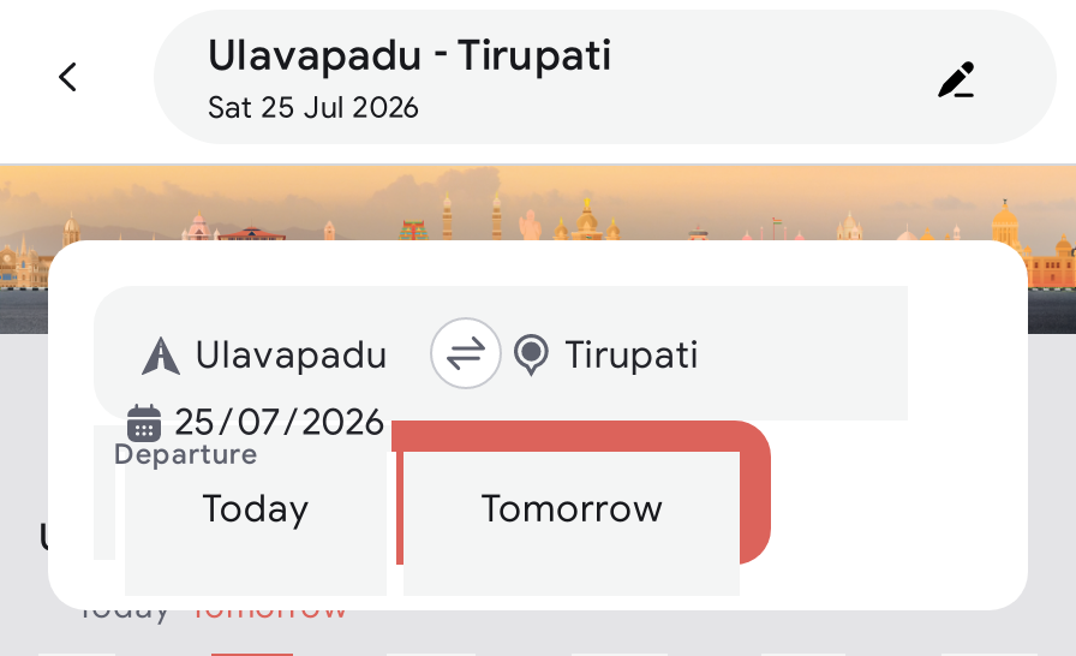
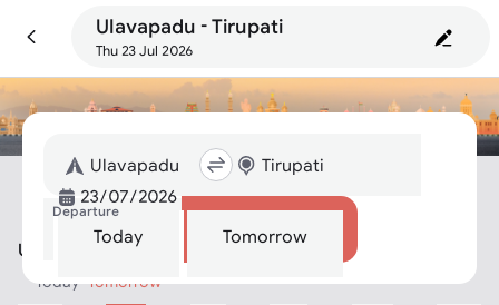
- Sat 25 Jul 2026
+ Thu 23 Jul 2026
